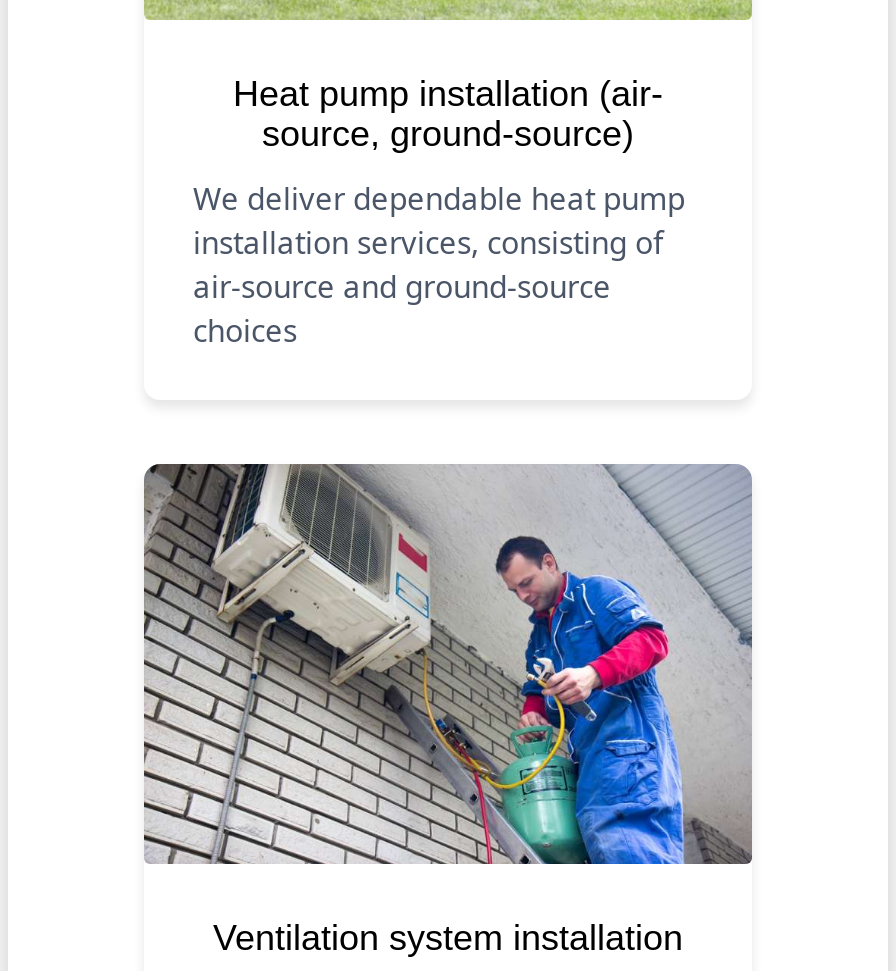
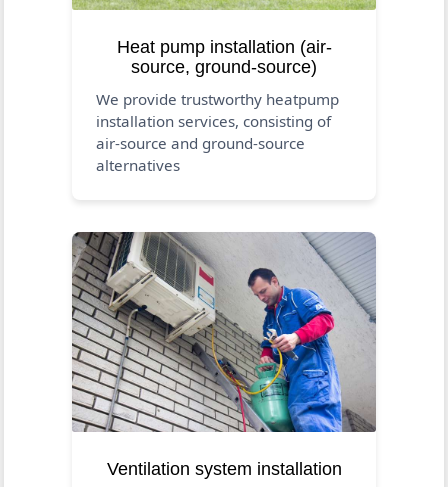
- We deliver dependable heat pump
+ We provide trustworthy heatpump

- choices
+ alternatives
